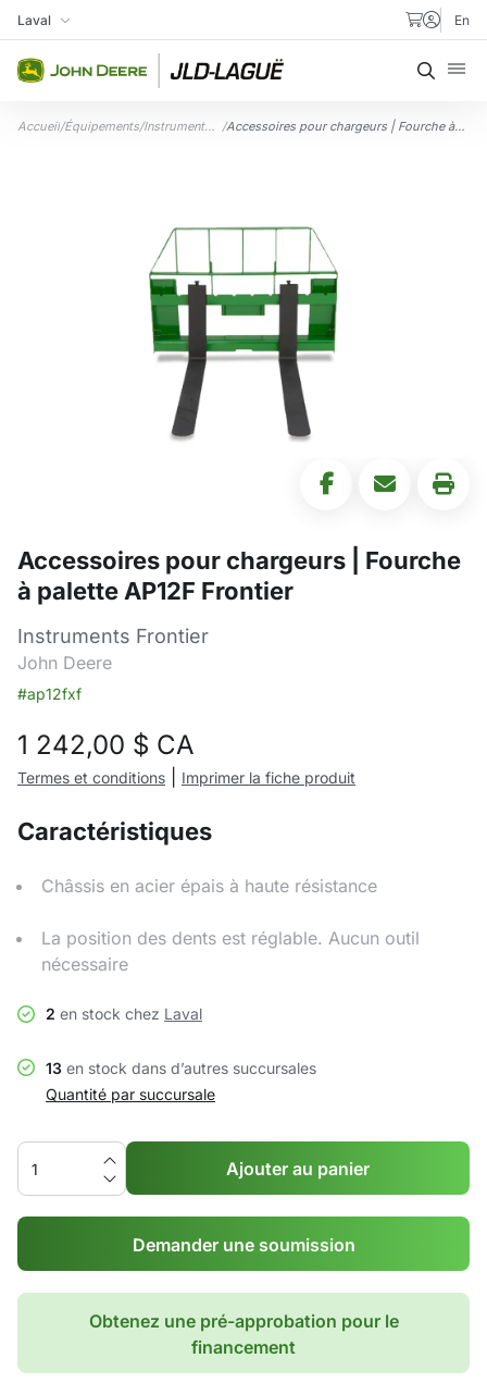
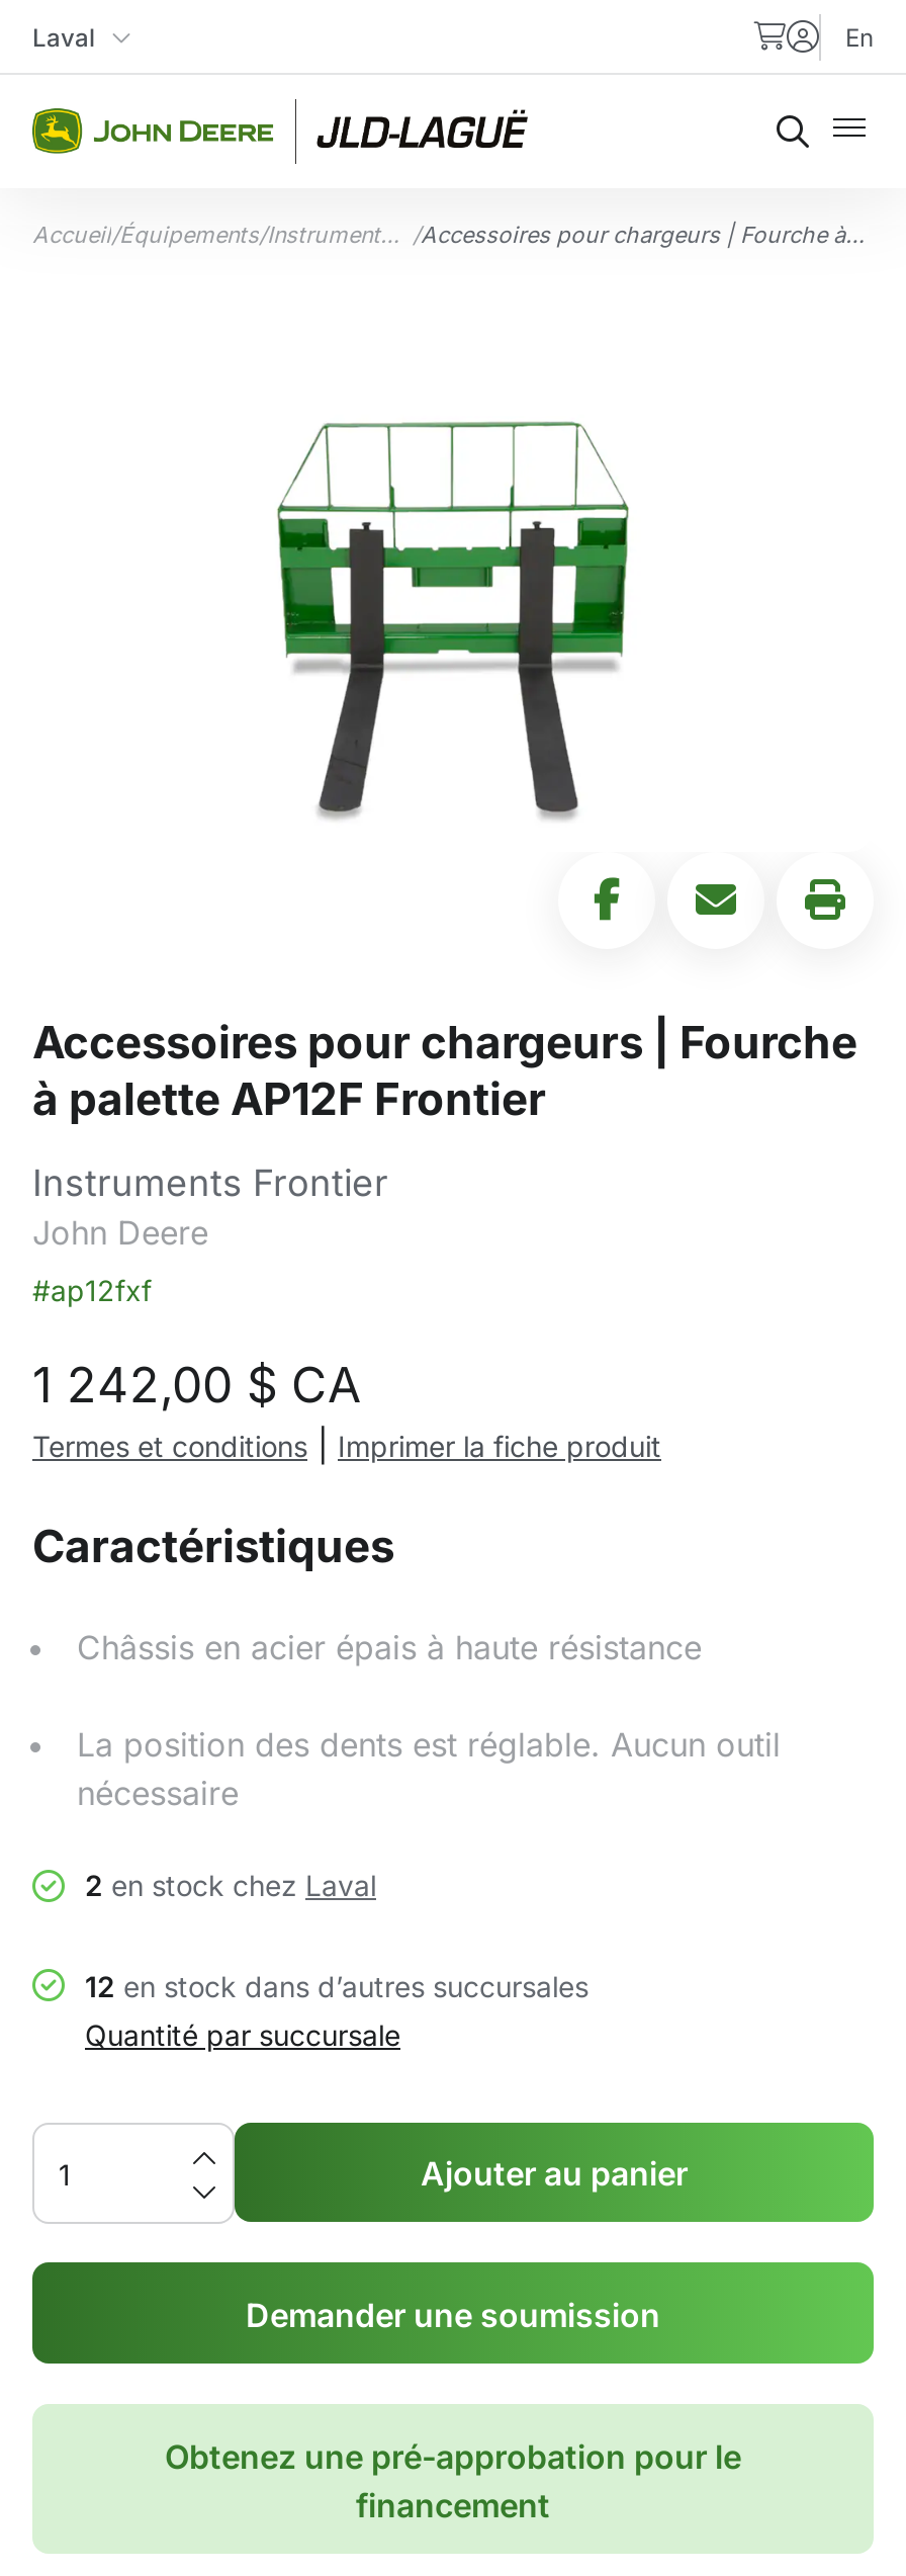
- 13 en stock dans d’autres succursales
+ 12 en stock dans d’autres succursales
